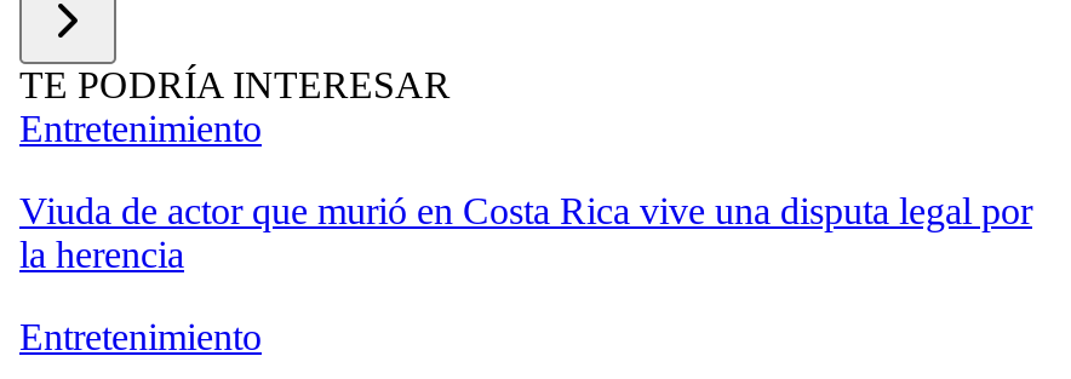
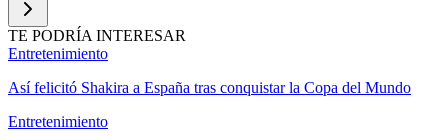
- Viuda de actor que murió en Costa Rica vive una disputa legal por
- la herencia
+ Así felicitó Shakira a España tras conquistar la Copa del Mundo
